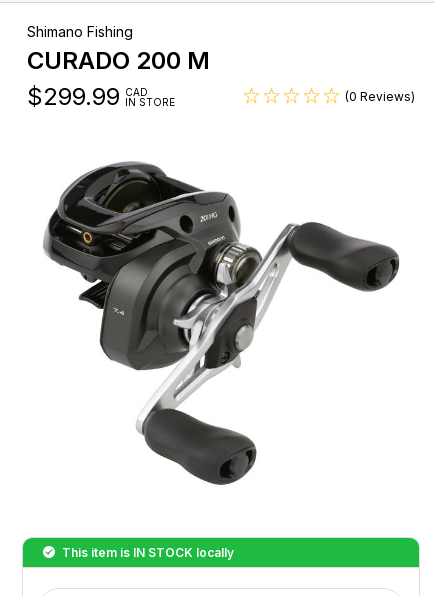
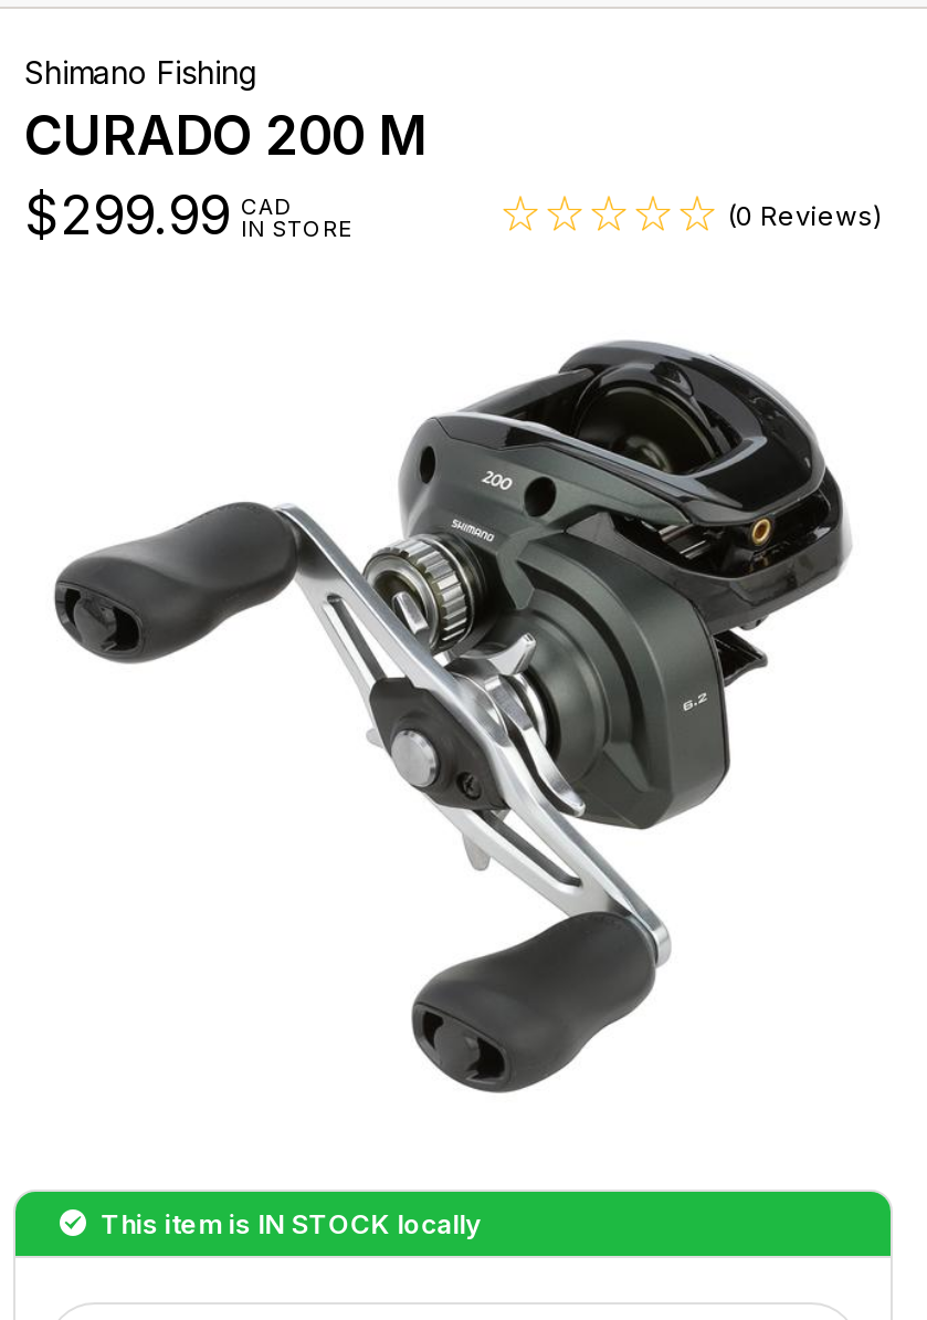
- [image]
+ [image]
